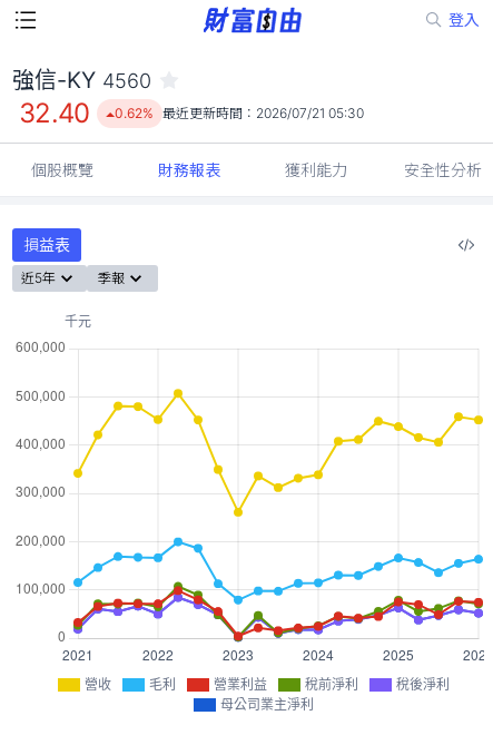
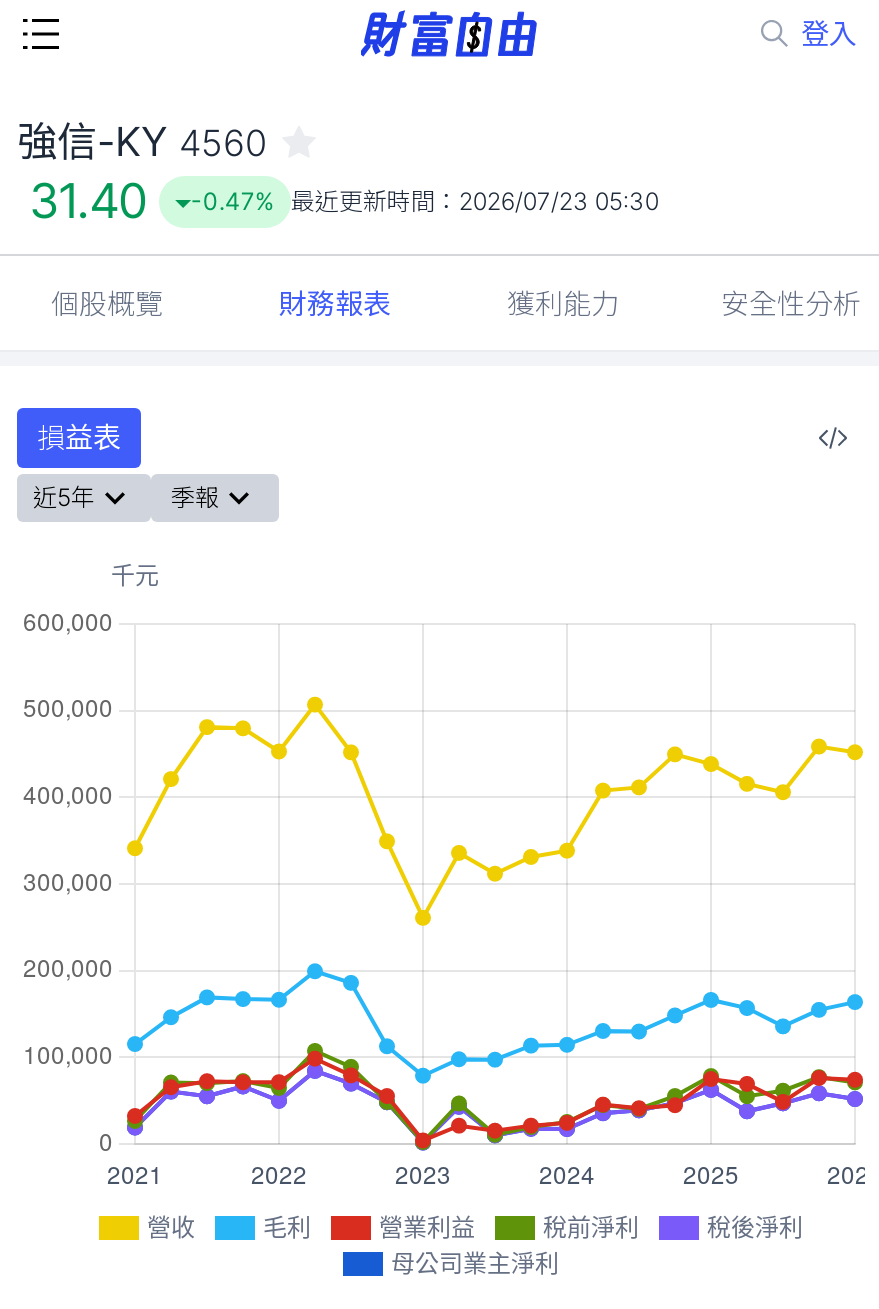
- 32.40
+ 31.40

- 0.62% 最近更新時間：2026/07/21 05:30
+ -0.47% 最近更新時間：2026/07/23 05:30
